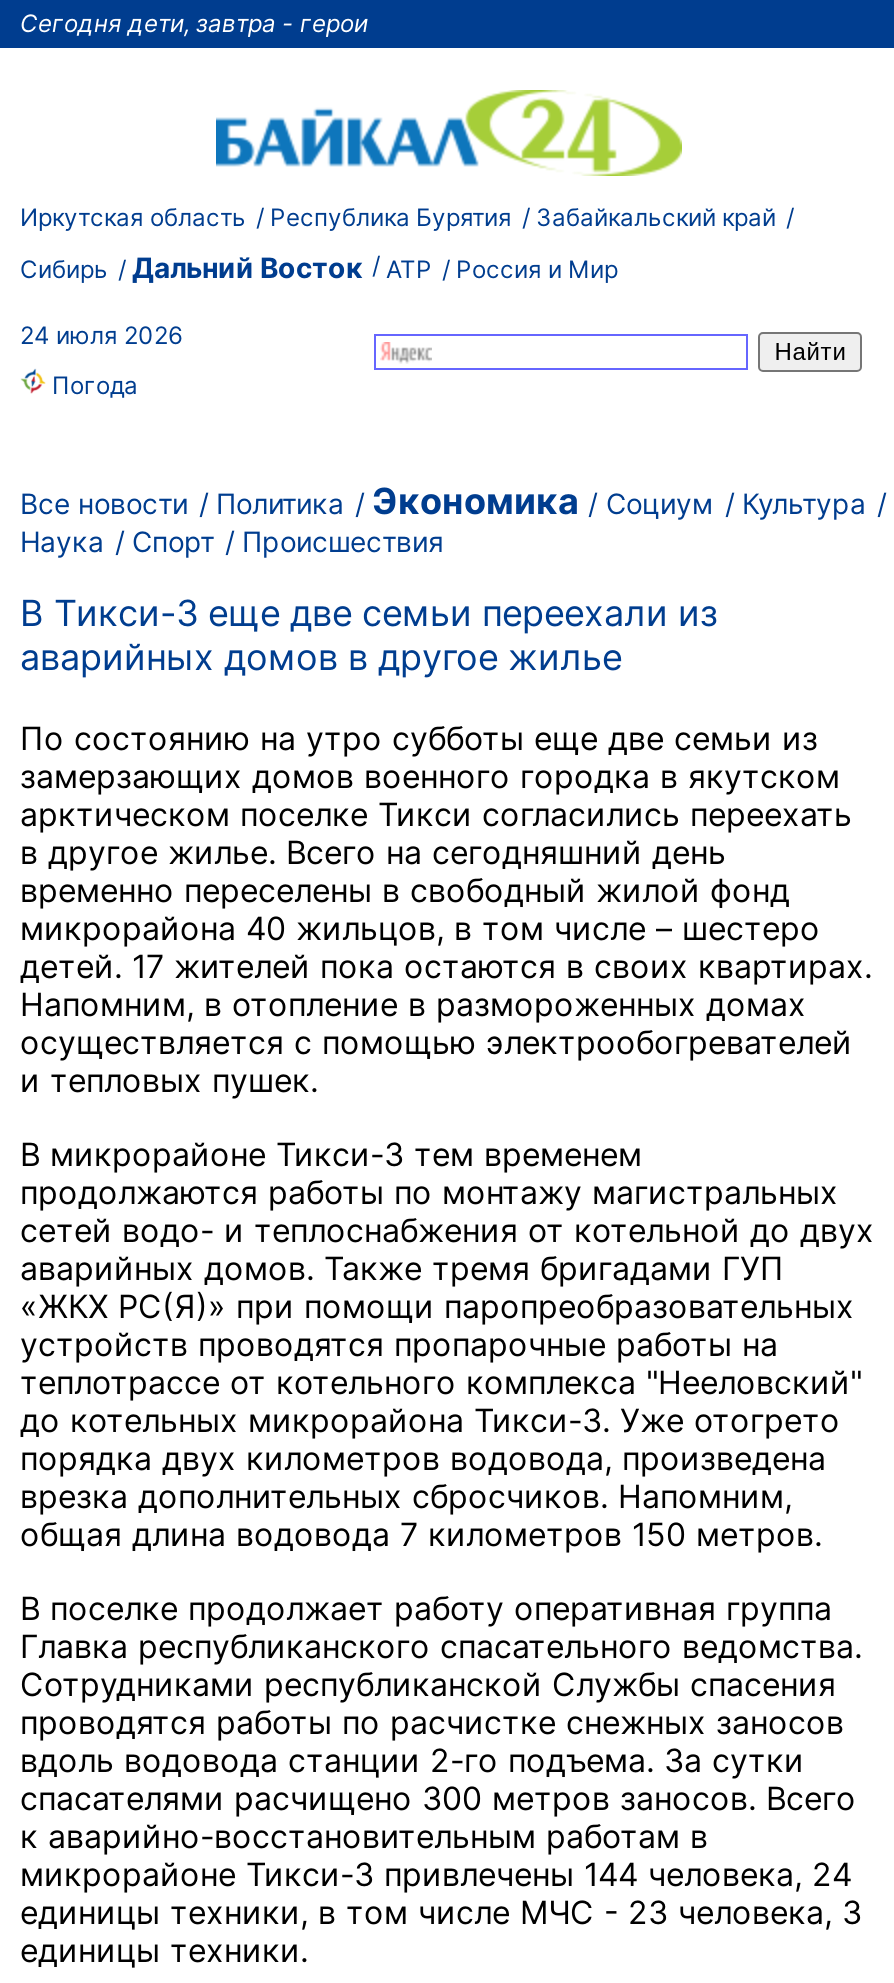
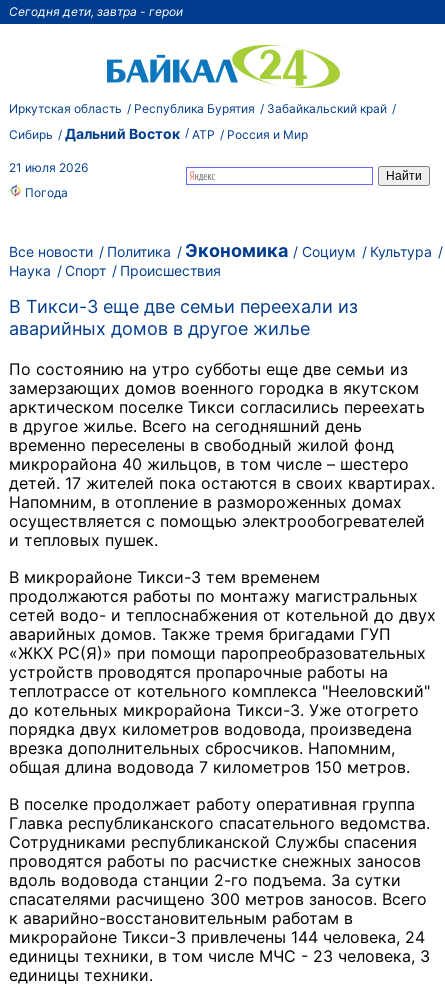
- 24 июля 2026
+ 21 июля 2026
